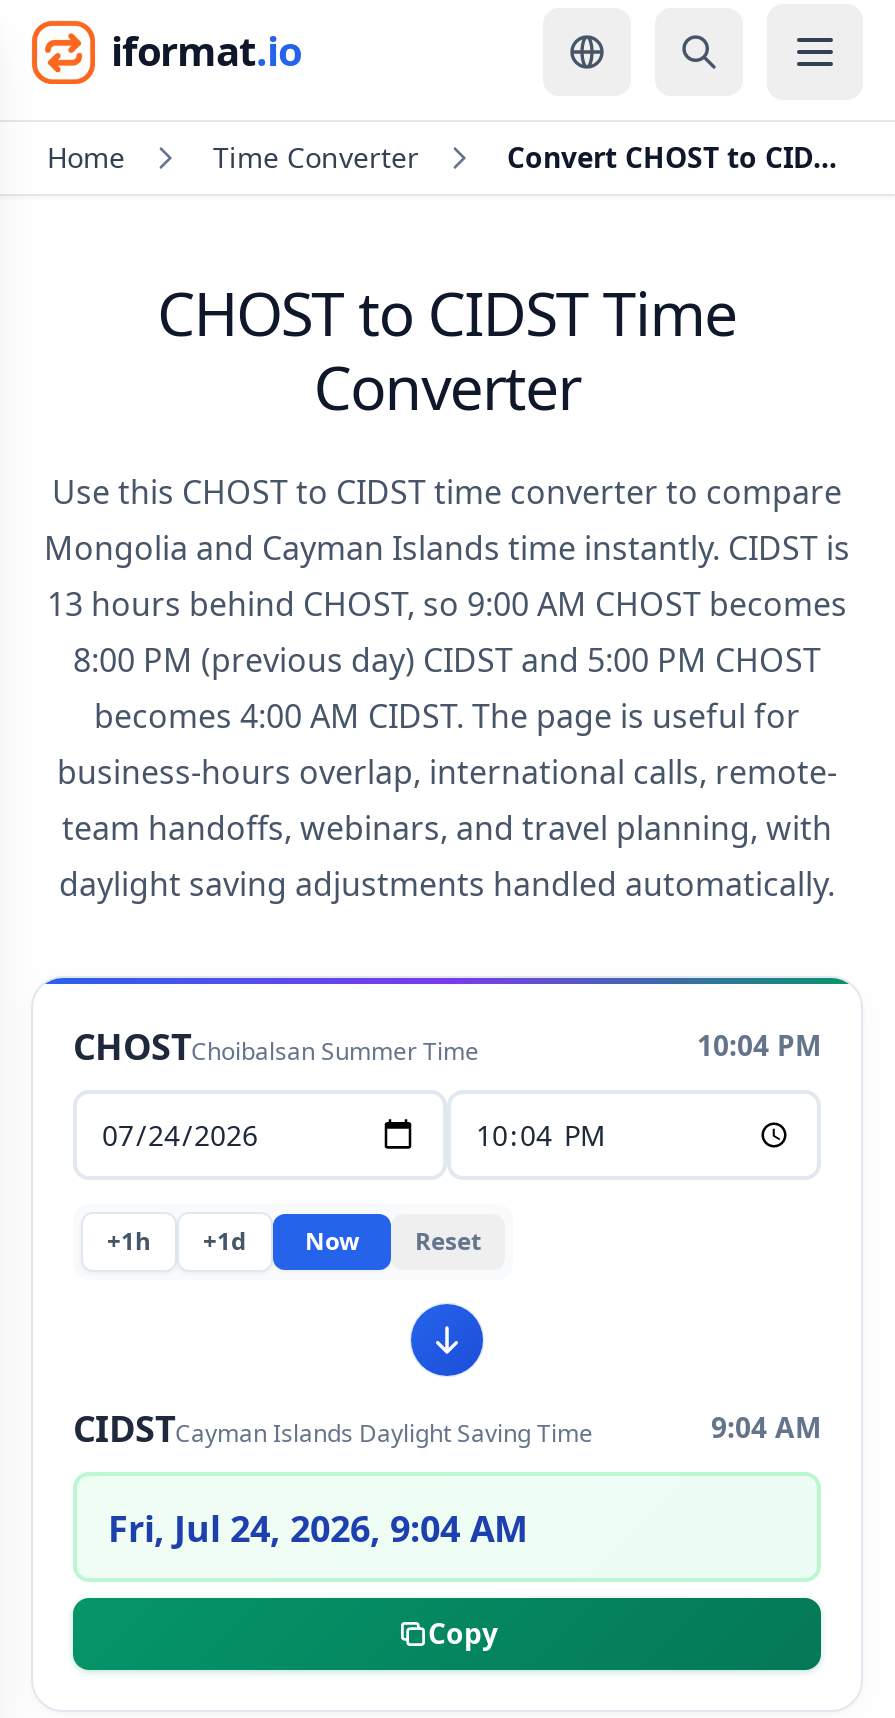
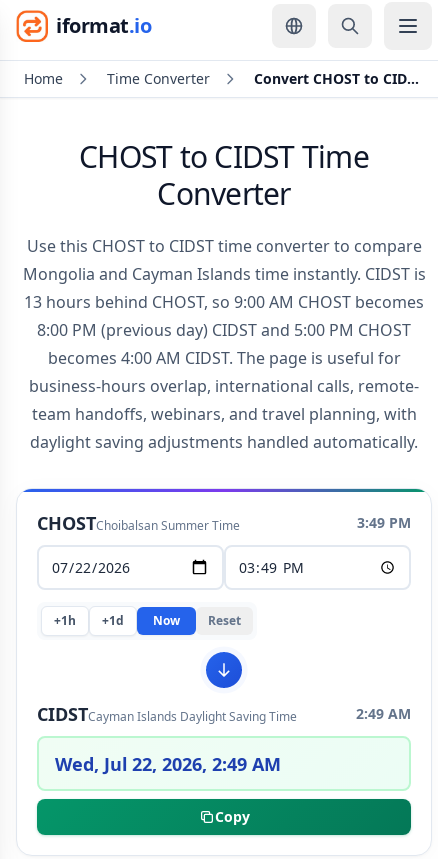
- 10:04 PM
+ 3:49 PM

- 9:04 AM
+ 2:49 AM

- Fri, Jul 24, 2026, 9:04 AM
+ Wed, Jul 22, 2026, 2:49 AM
